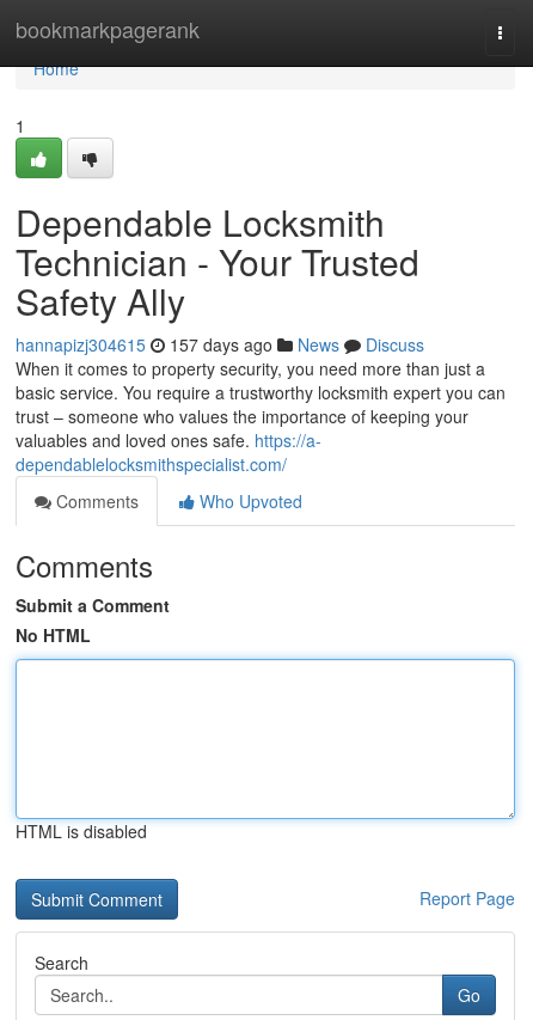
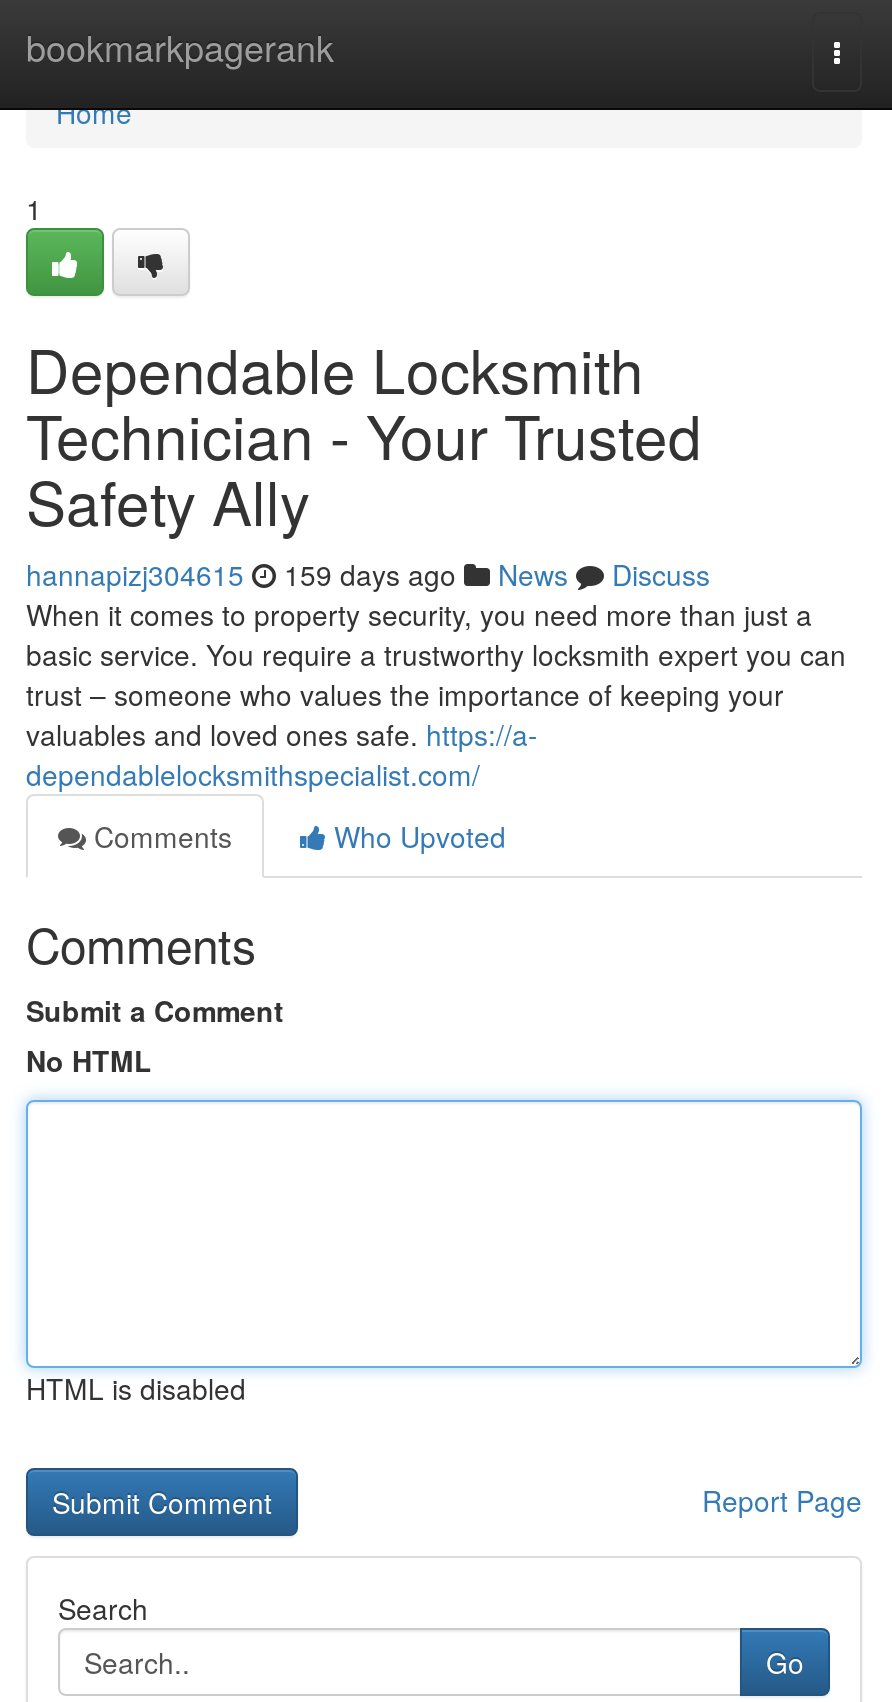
- hannapizj304615 157 days ago News Discuss
+ hannapizj304615 159 days ago News Discuss
